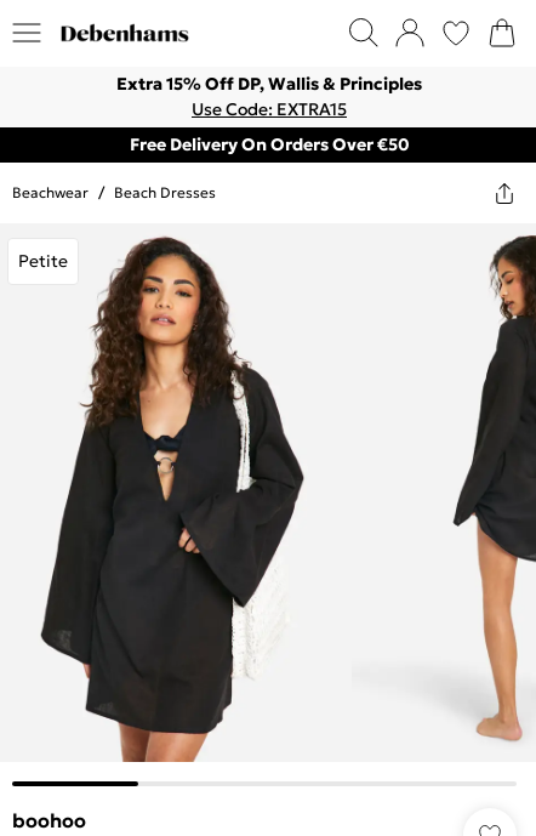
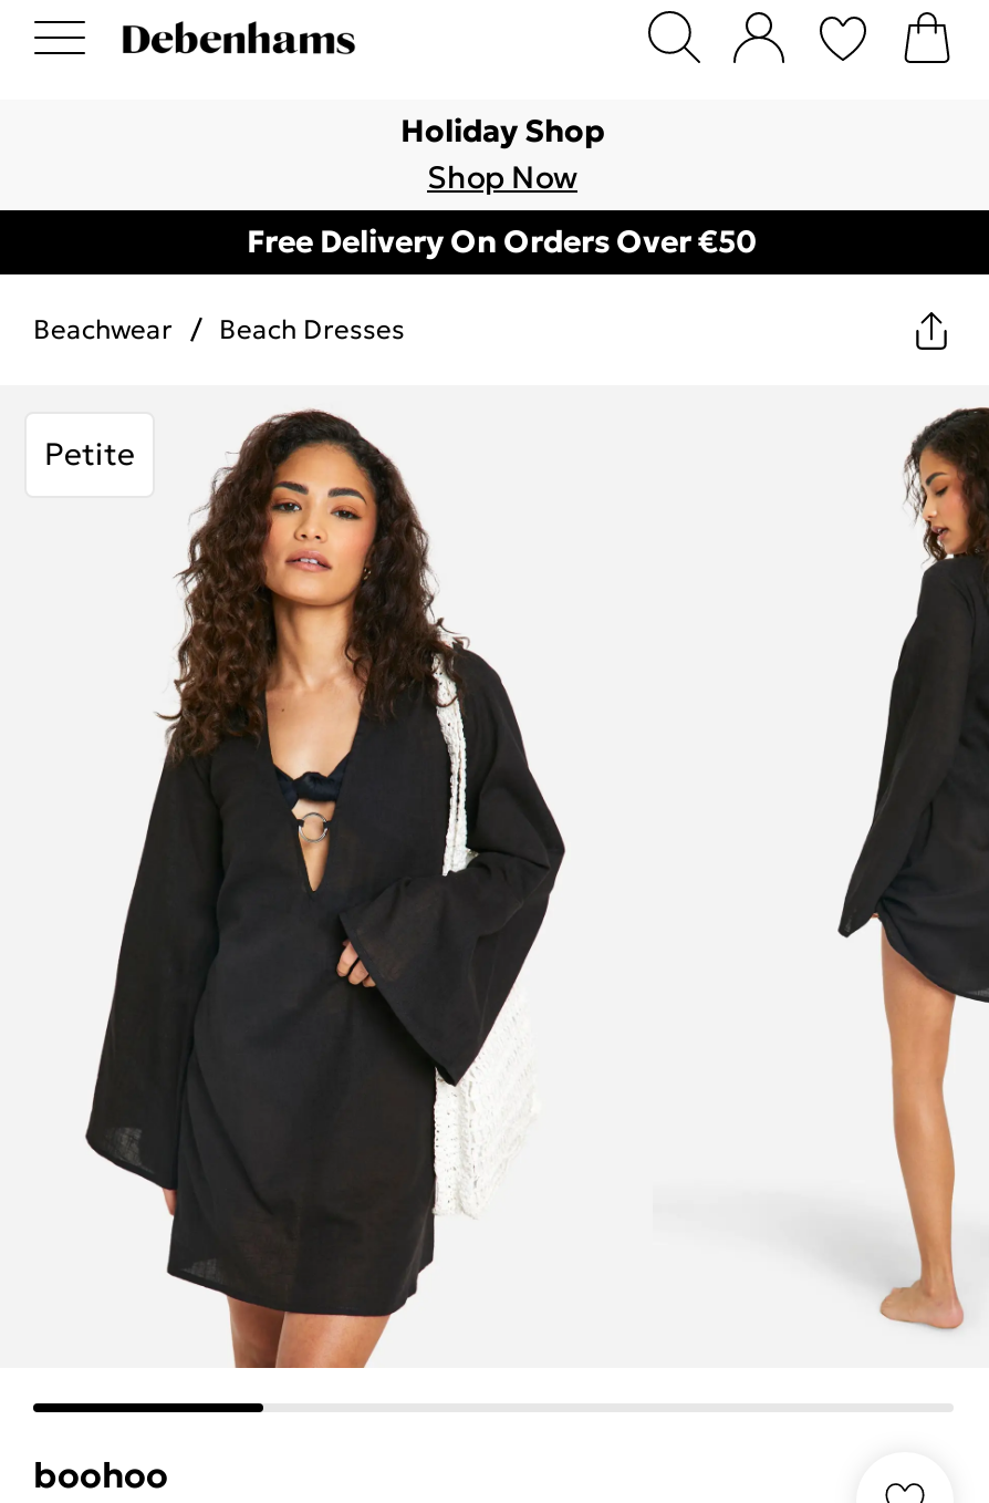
- Extra 15% Off DP, Wallis & Principles
- Use Code: EXTRA15
+ Holiday Shop
+ Shop Now
